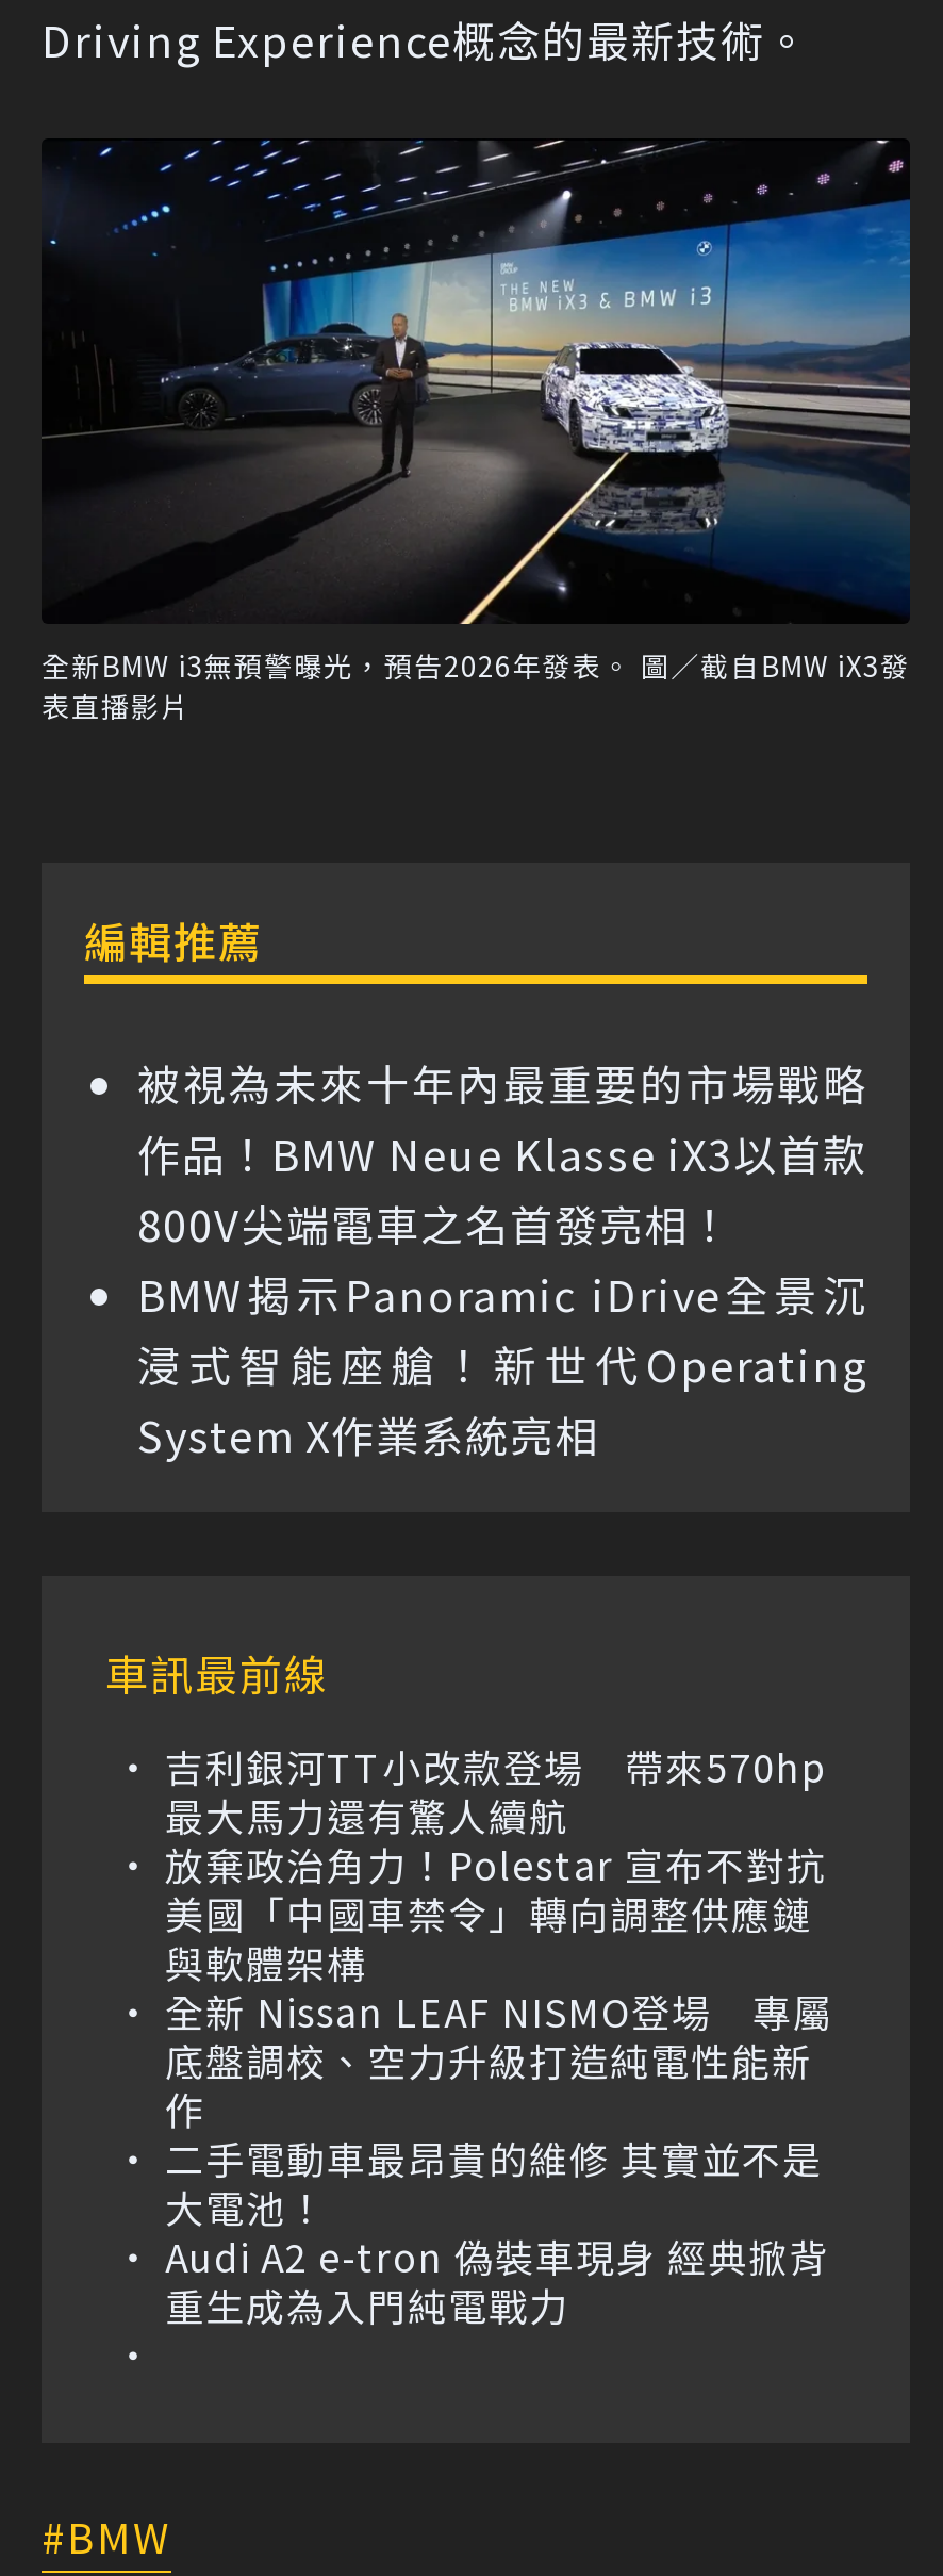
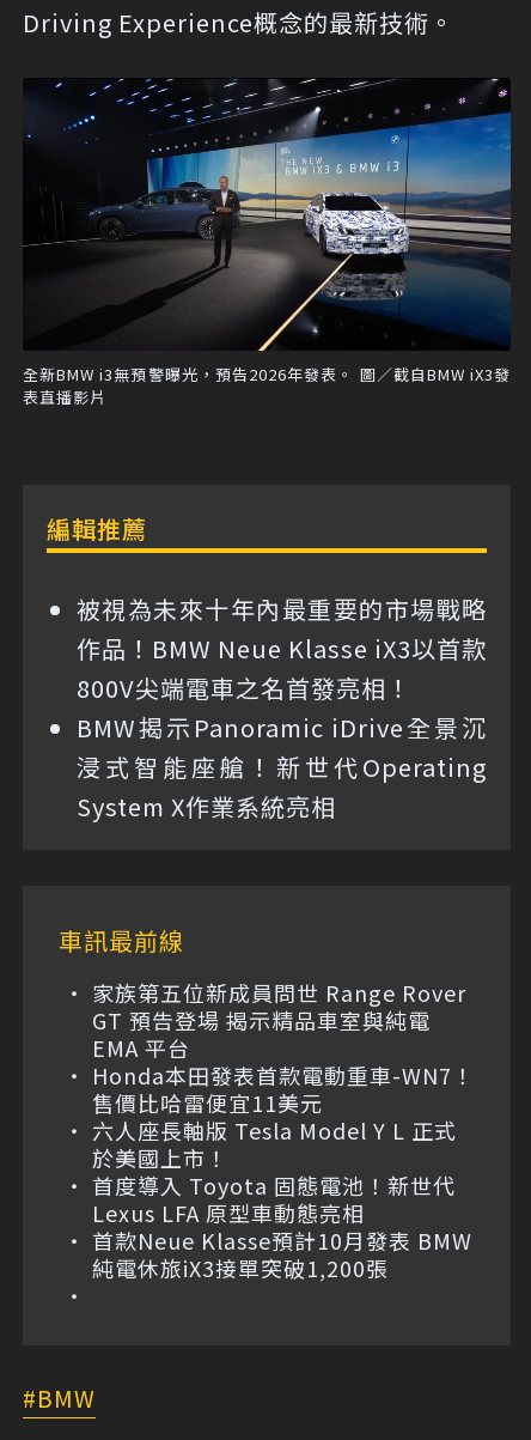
- 吉利銀河TT小改款登場 帶來570hp
- 最大馬力還有驚人續航
- 放棄政治角力！Polestar 宣布不對抗
- 美國「中國車禁令」轉向調整供應鏈
- 與軟體架構
- 全新 Nissan LEAF NISMO登場 專屬
- 底盤調校、空力升級打造純電性能新
- 作
- 二手電動車最昂貴的維修 其實並不是
- 大電池！
- Audi A2 e-tron 偽裝車現身 經典掀背
- 重生成為入門純電戰力
+ 家族第五位新成員問世 Range Rover
+ GT 預告登場 揭示精品車室與純電
+ EMA 平台
+ Honda本田發表首款電動重車-WN7！
+ 售價比哈雷便宜11美元
+ 六人座長軸版 Tesla Model Y L 正式
+ 於美國上市！
+ 首度導入 Toyota 固態電池！新世代
+ Lexus LFA 原型車動態亮相
+ 首款Neue Klasse預計10月發表 BMW
+ 純電休旅iX3接單突破1,200張
